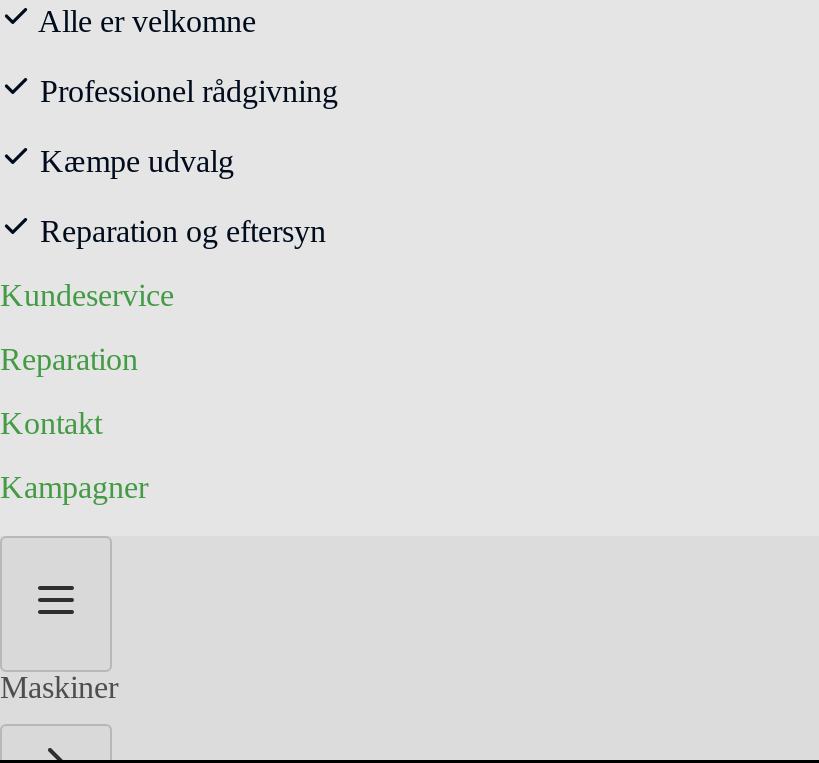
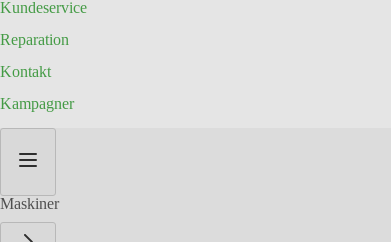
- Alle er velkomne
- Professionel rådgivning
- Kæmpe udvalg
- Reparation og eftersyn
